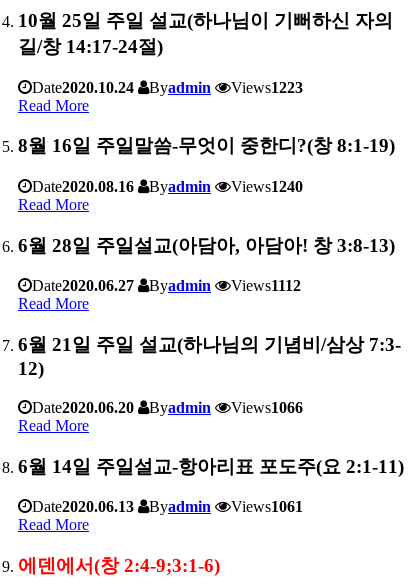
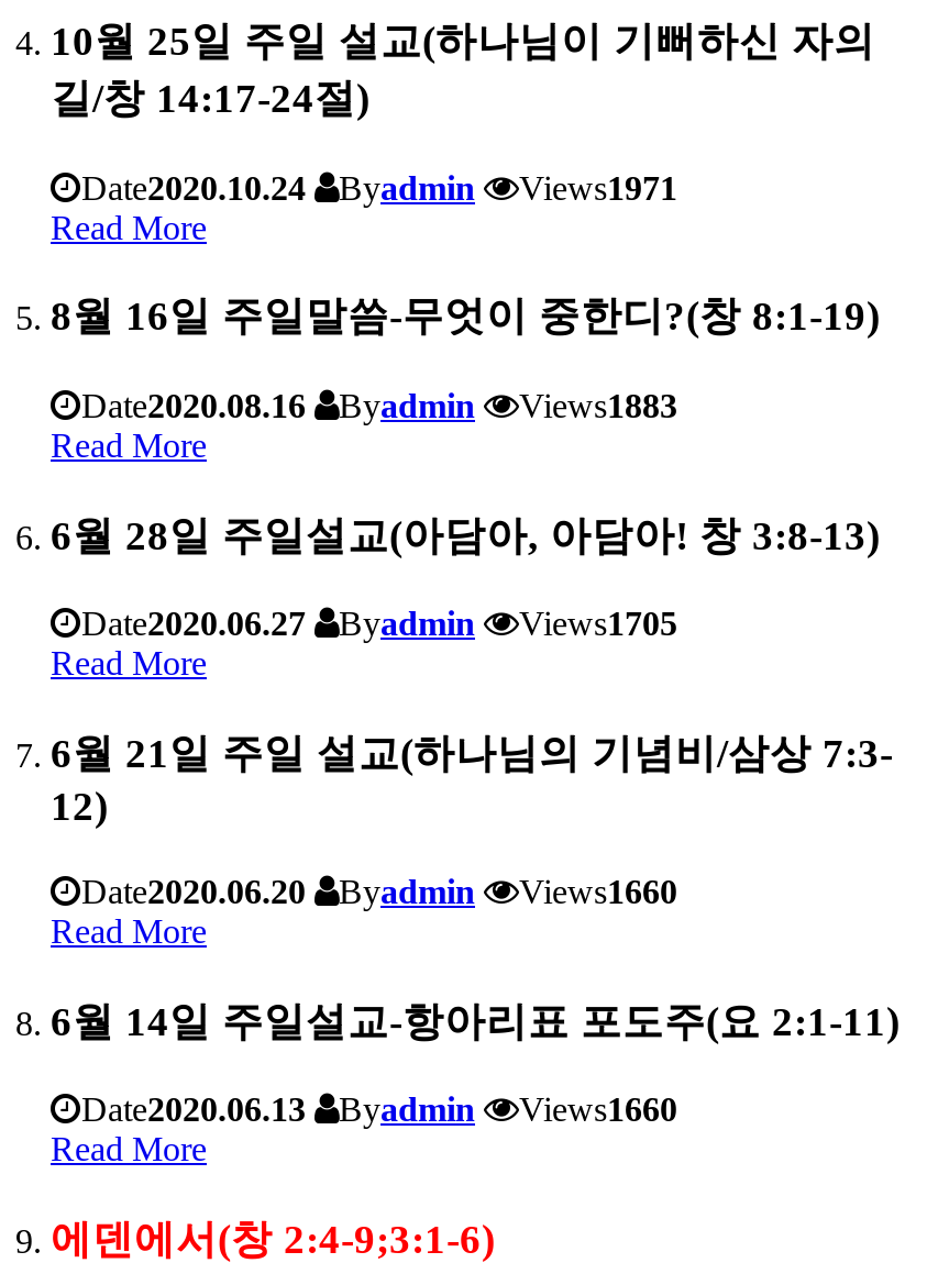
- Date2020.10.24 Byadmin Views1223
+ Date2020.10.24 Byadmin Views1971

- Date2020.08.16 Byadmin Views1240
+ Date2020.08.16 Byadmin Views1883

- Date2020.06.27 Byadmin Views1112
+ Date2020.06.27 Byadmin Views1705

- Date2020.06.20 Byadmin Views1066
+ Date2020.06.20 Byadmin Views1660

- Date2020.06.13 Byadmin Views1061
+ Date2020.06.13 Byadmin Views1660
